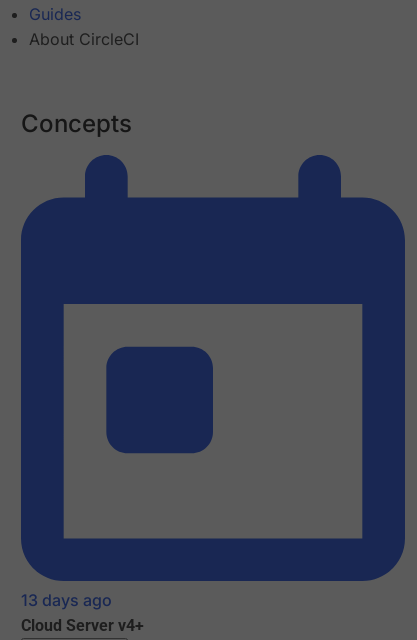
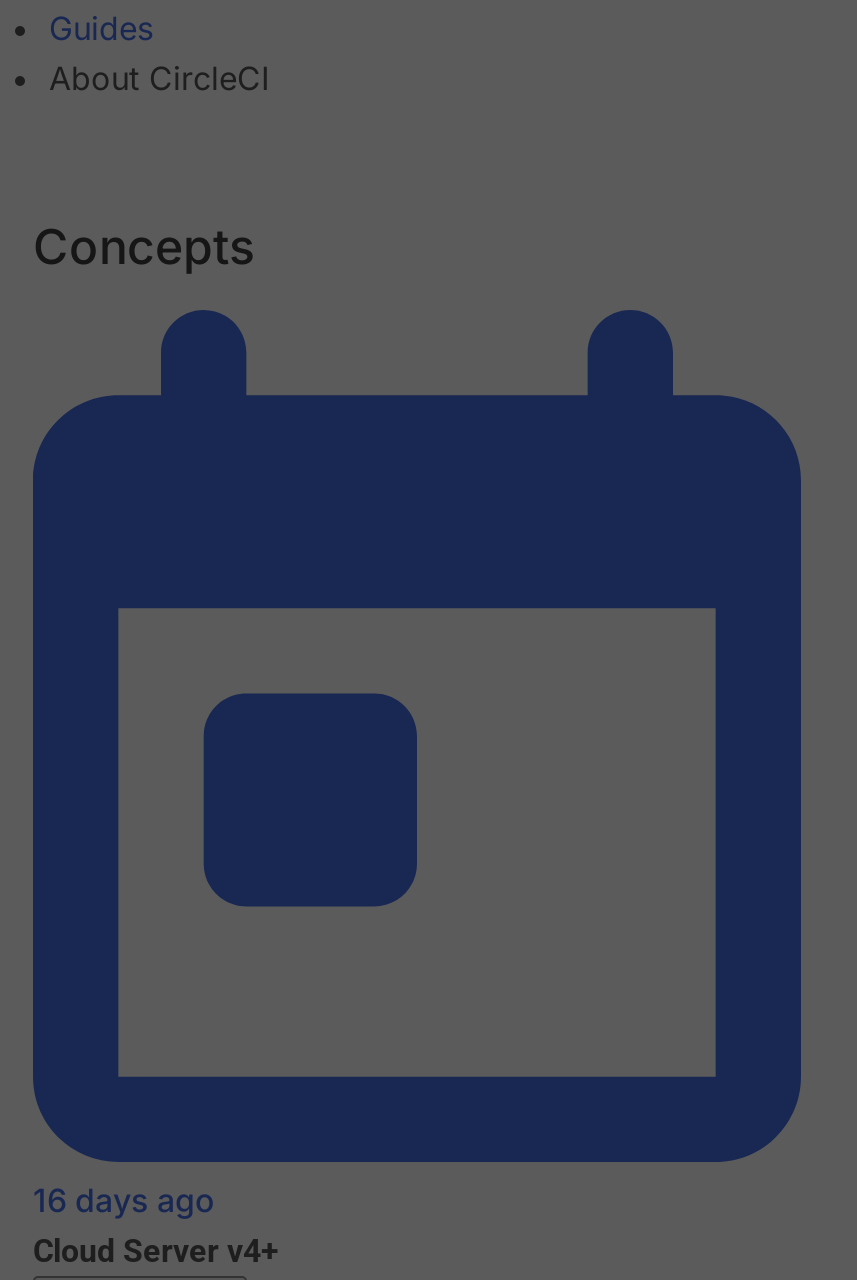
- 13 days ago
+ 16 days ago
